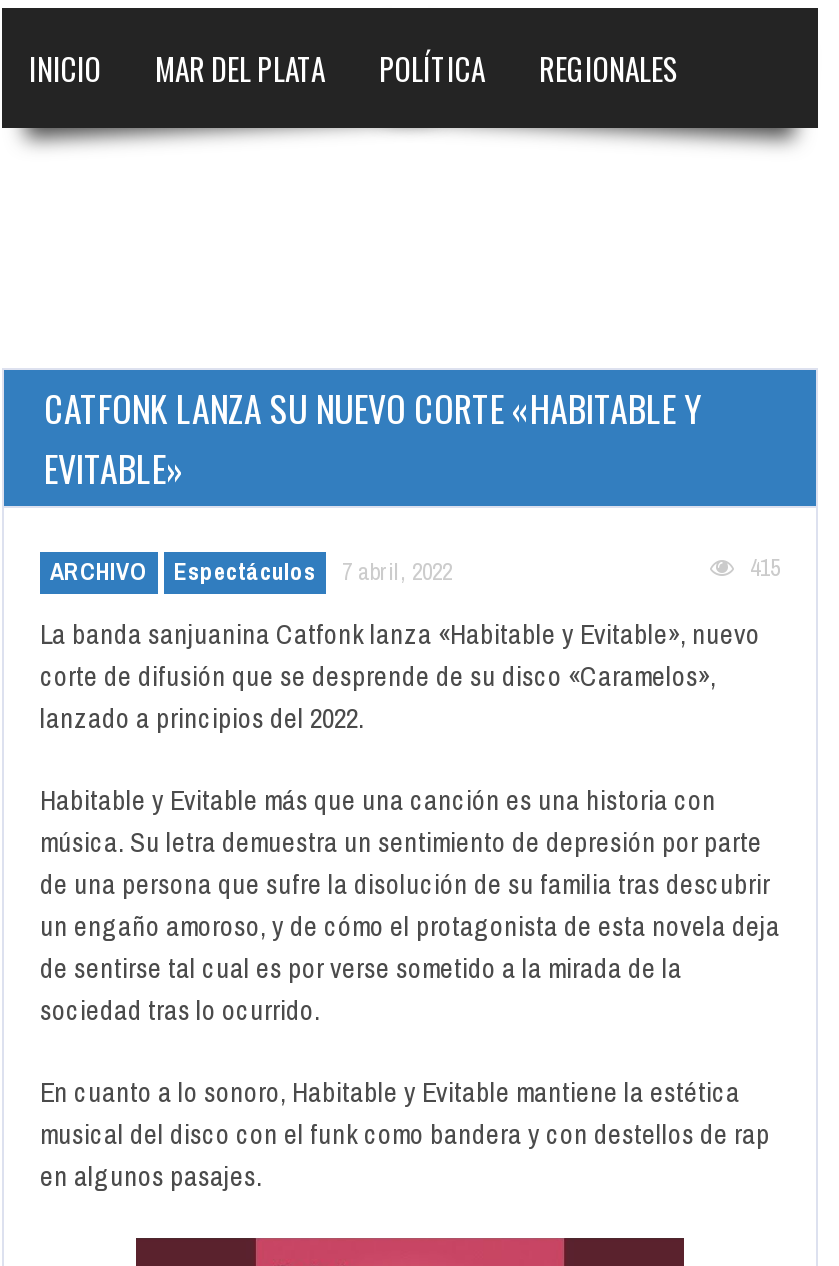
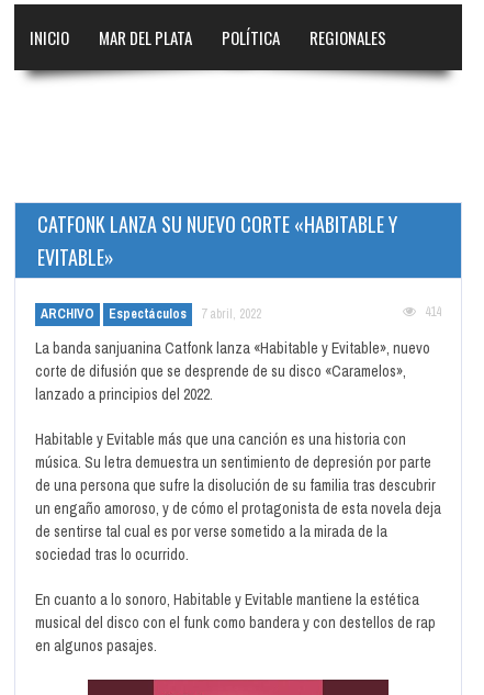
- 415
+ 414
